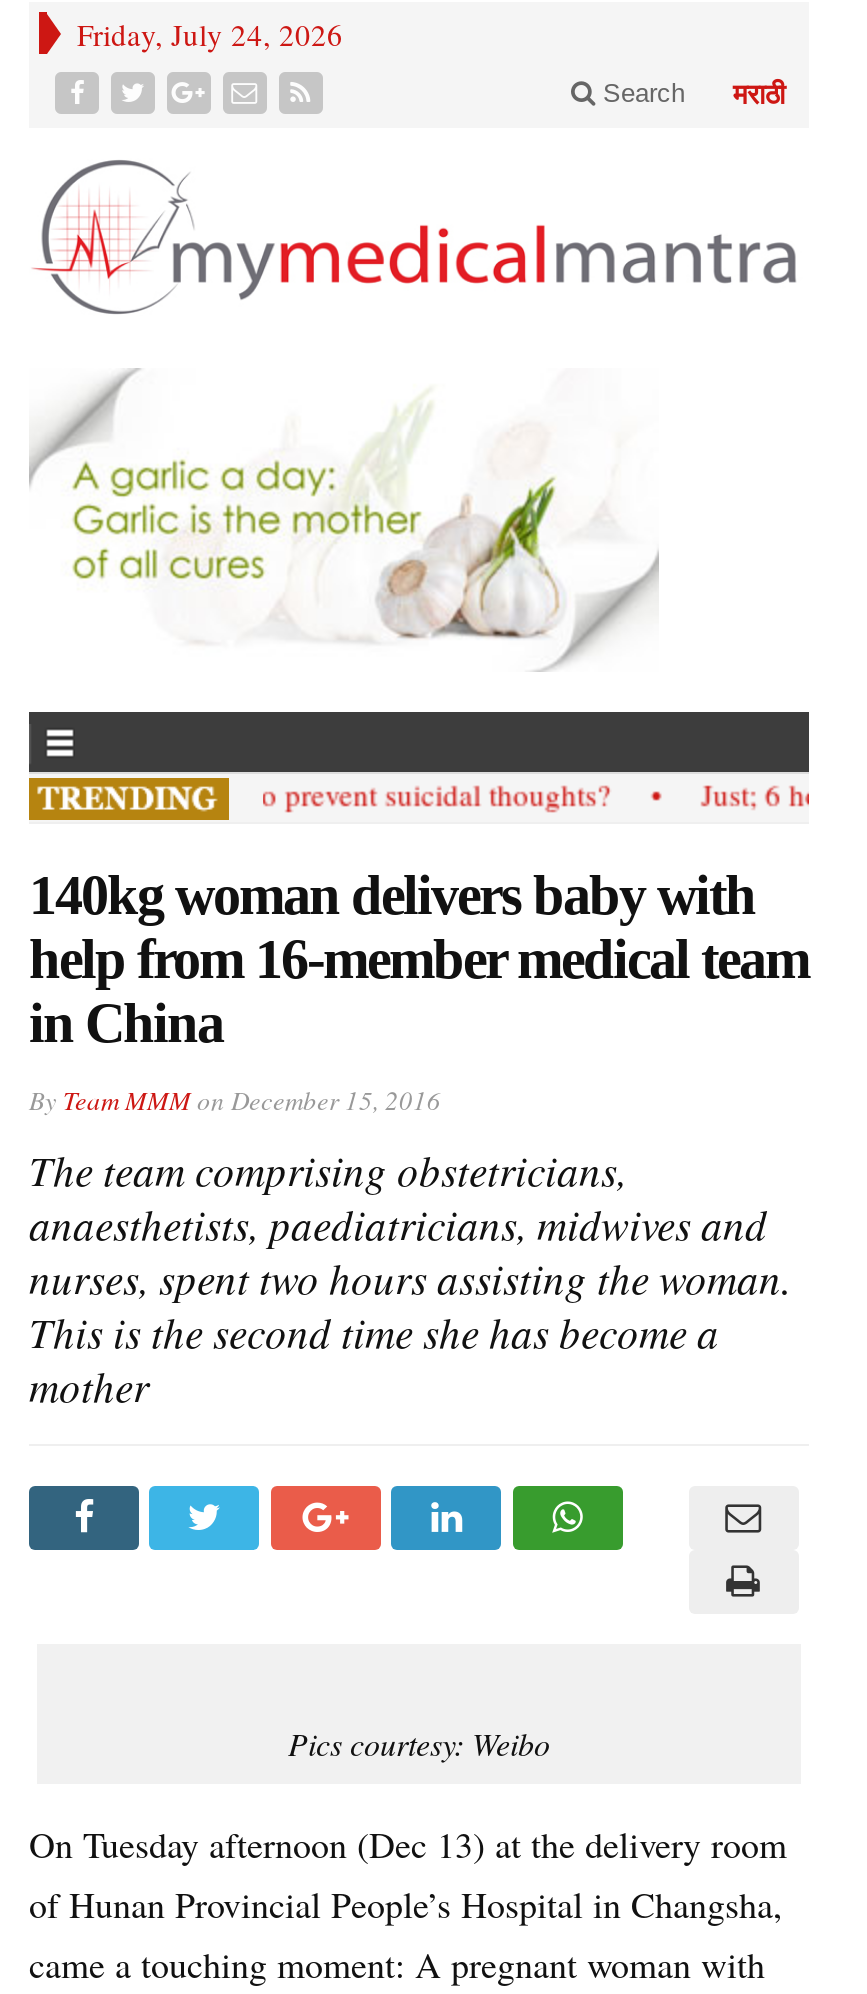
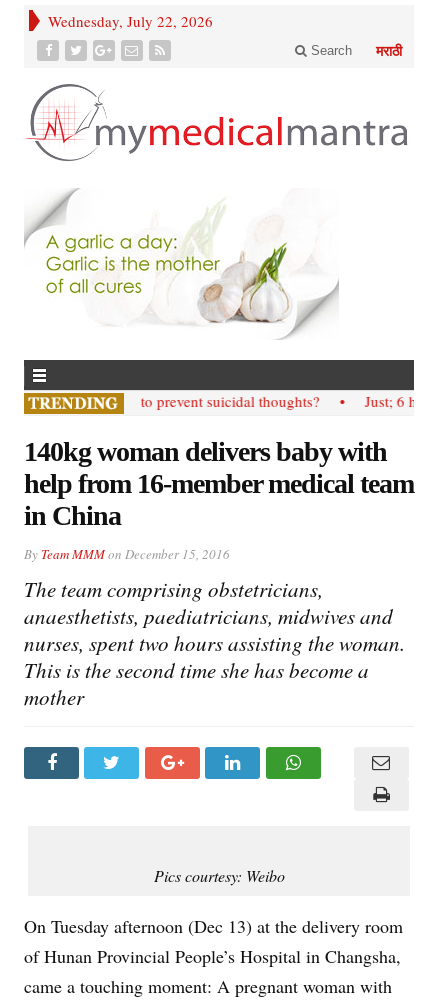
- Friday, July 24, 2026
+ Wednesday, July 22, 2026
